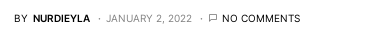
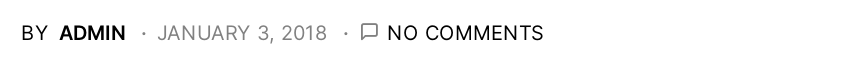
- BY NURDIEYLA
- JANUARY 2, 2022
+ BY ADMIN
+ JANUARY 3, 2018
